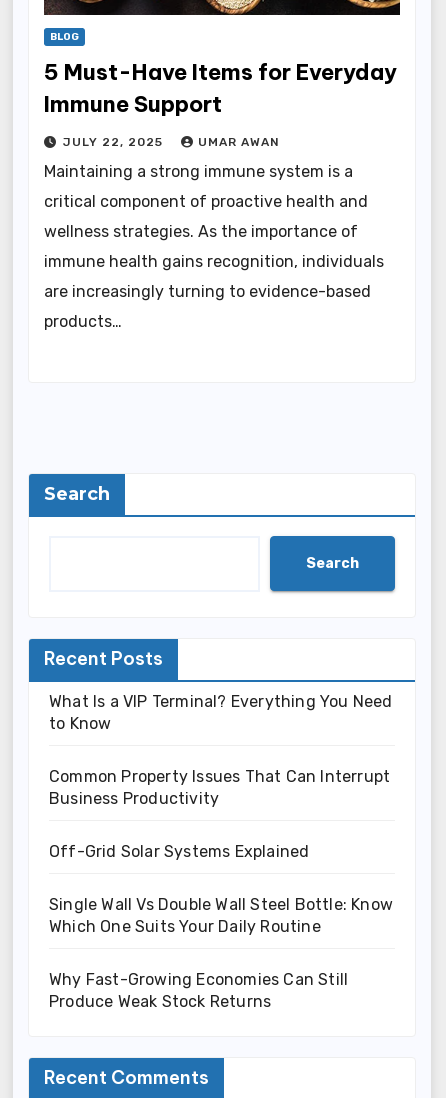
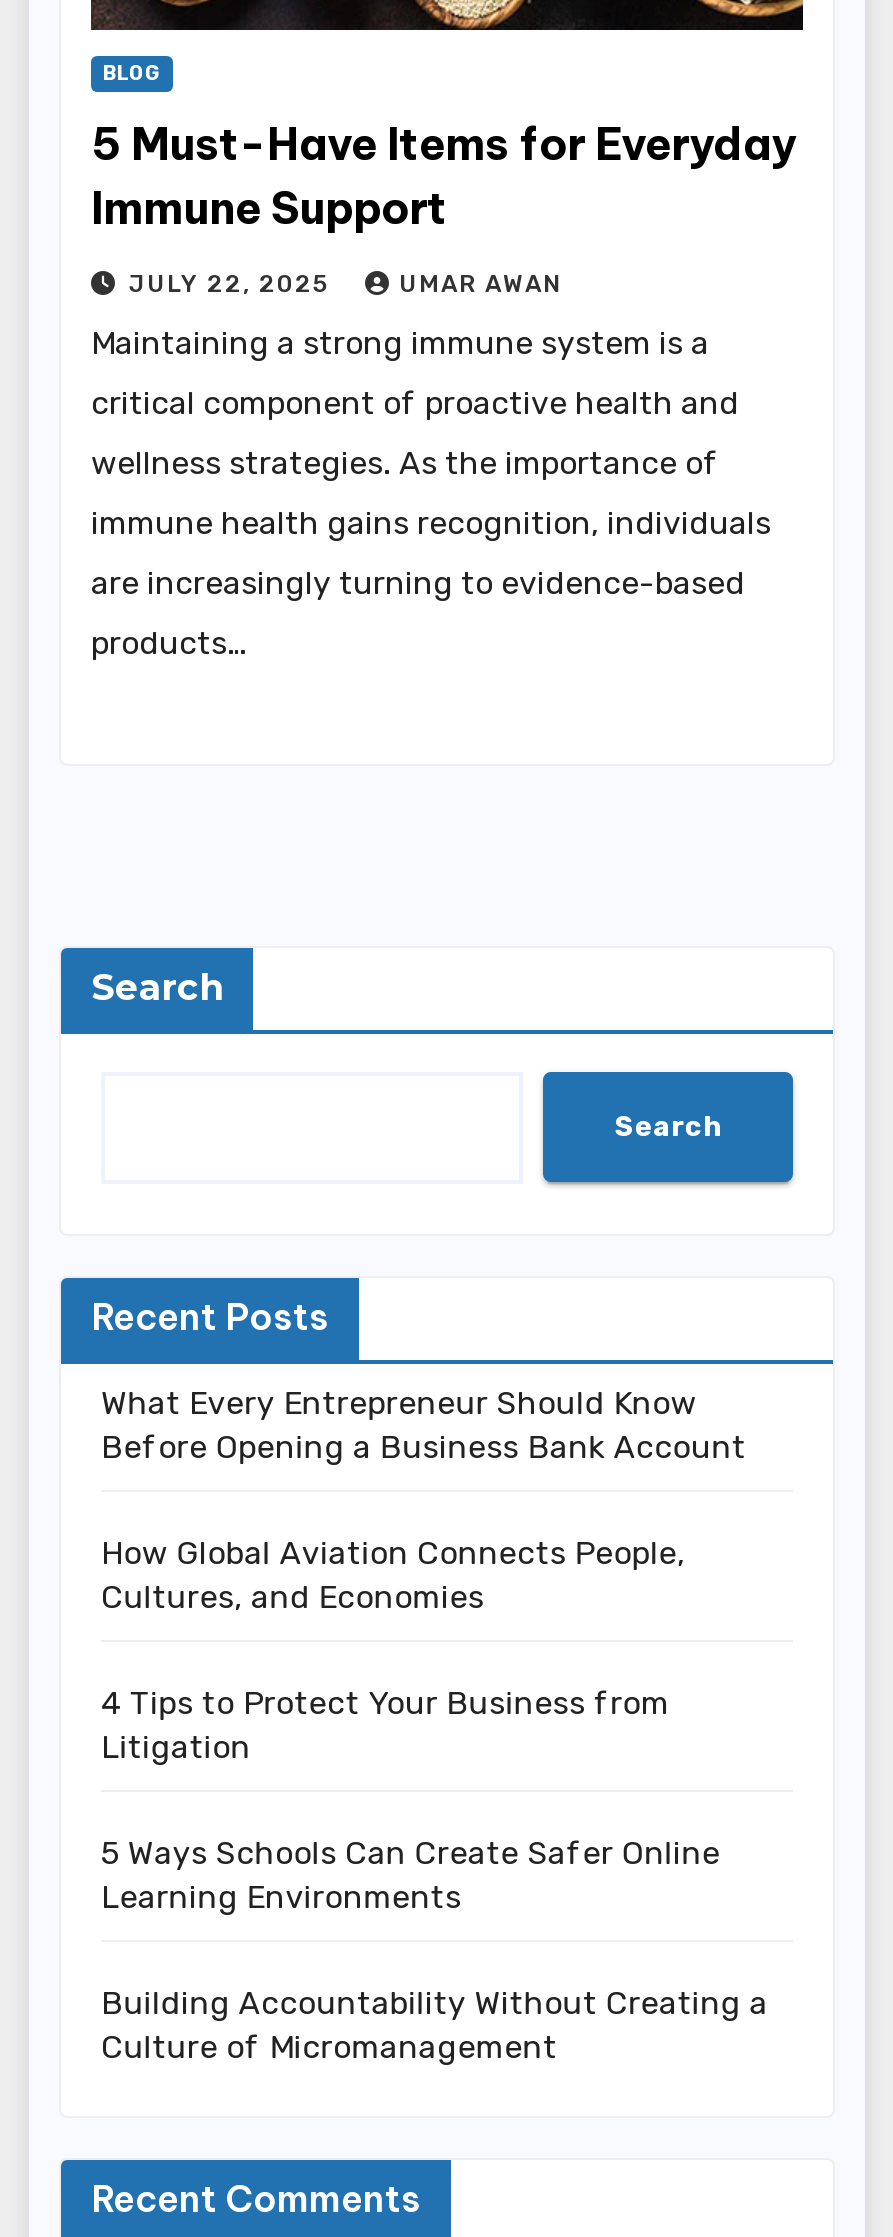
- What Is a VIP Terminal? Everything You Need
- to Know
+ What Every Entrepreneur Should Know
+ Before Opening a Business Bank Account

- Common Property Issues That Can Interrupt
- Business Productivity
+ How Global Aviation Connects People,
+ Cultures, and Economies

- Off-Grid Solar Systems Explained
+ 4 Tips to Protect Your Business from
+ Litigation

- Single Wall Vs Double Wall Steel Bottle: Know
- Which One Suits Your Daily Routine
+ 5 Ways Schools Can Create Safer Online
+ Learning Environments

- Why Fast-Growing Economies Can Still
- Produce Weak Stock Returns
+ Building Accountability Without Creating a
+ Culture of Micromanagement
